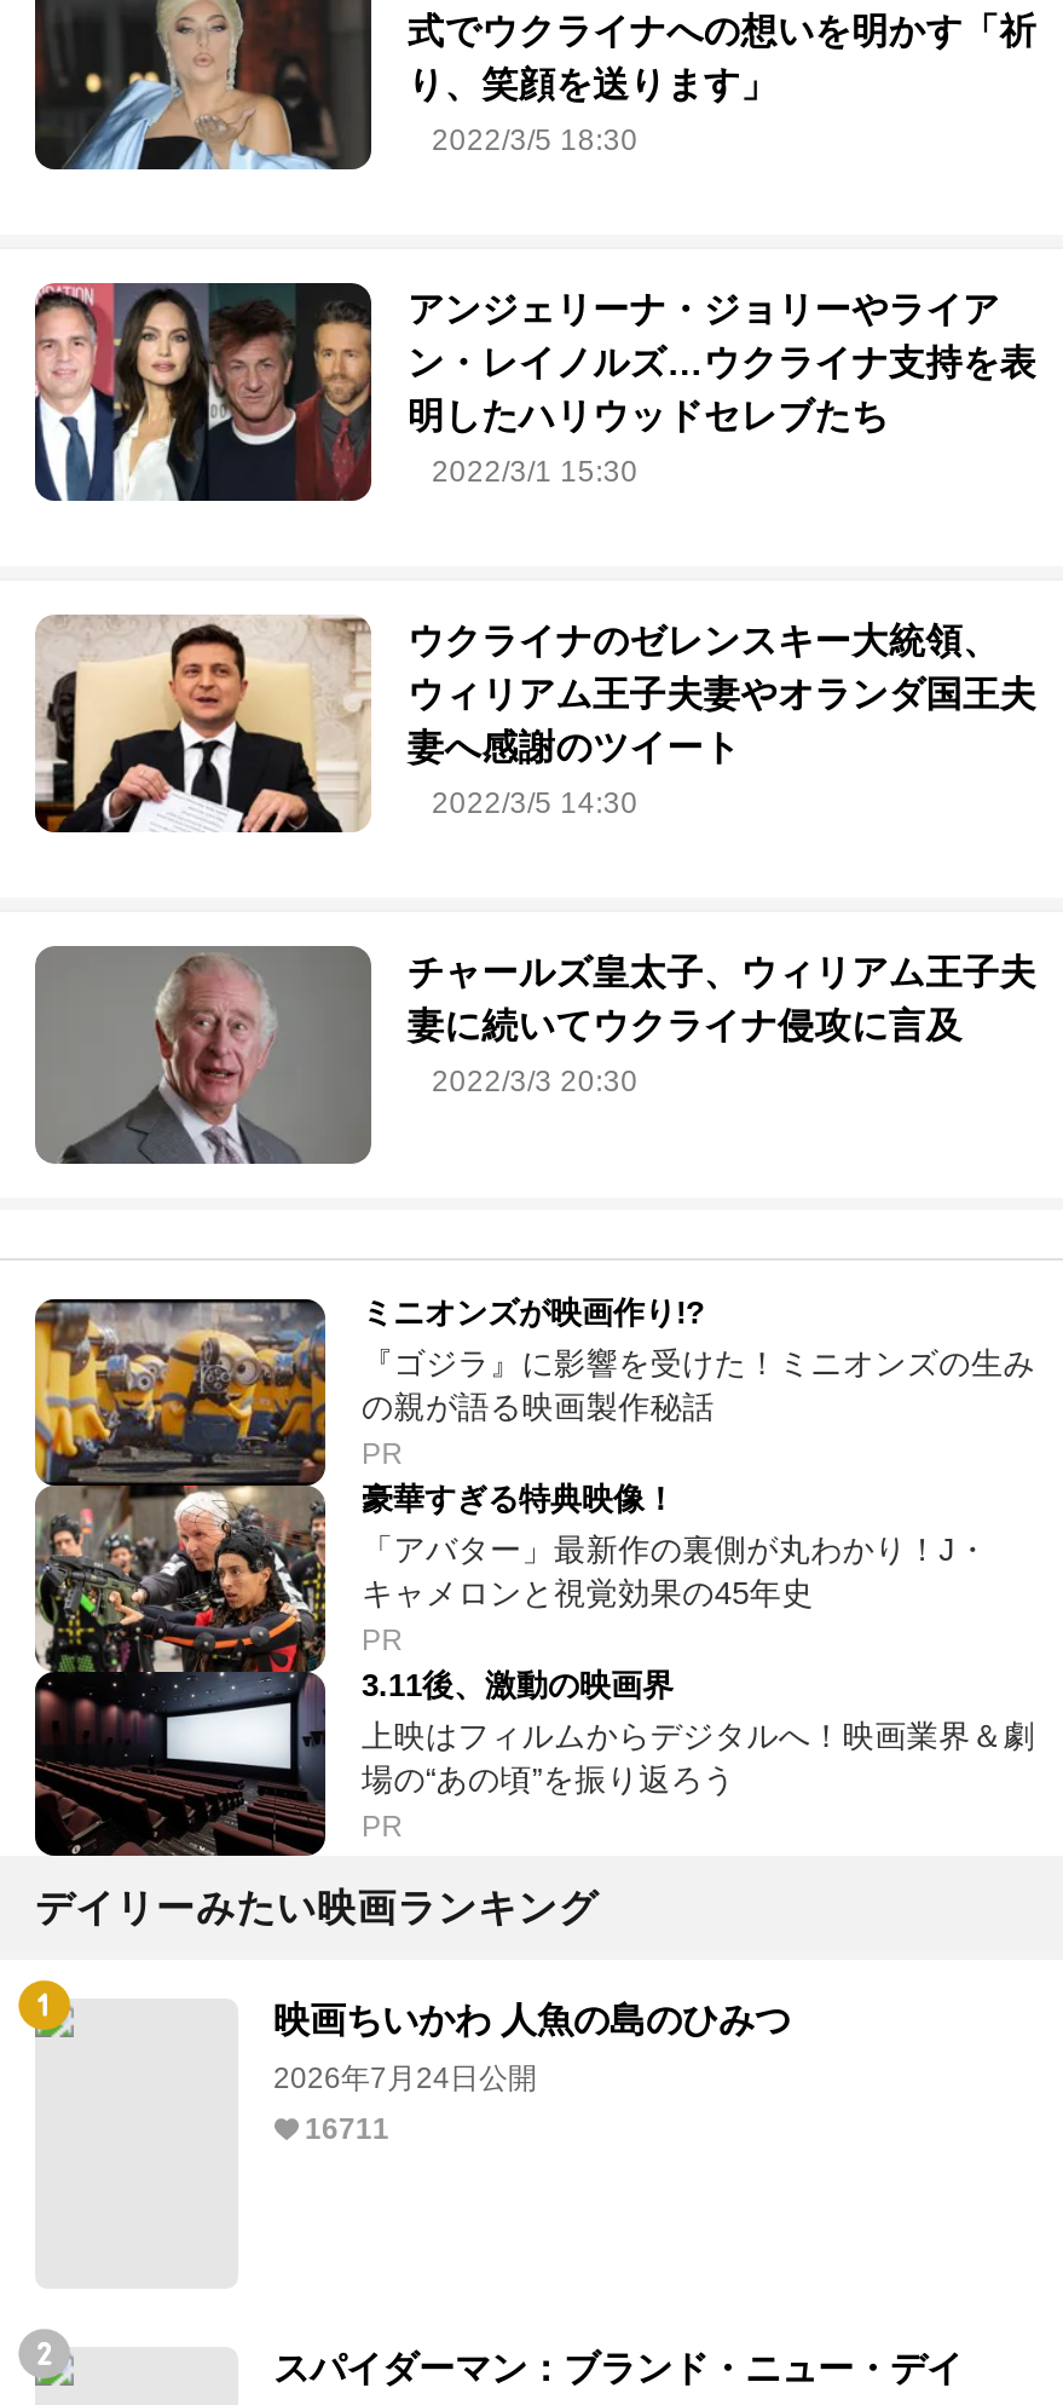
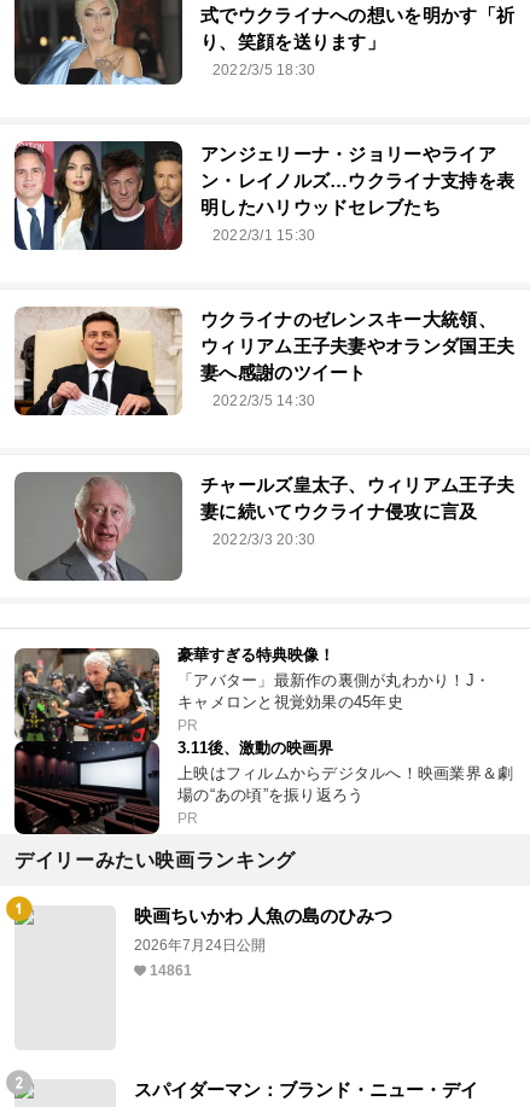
- [image]
- ミニオンズが映画作り!?
- 『ゴジラ』に影響を受けた！ミニオンズの生み
- の親が語る映画製作秘話
- PR

- 16711
+ 14861
